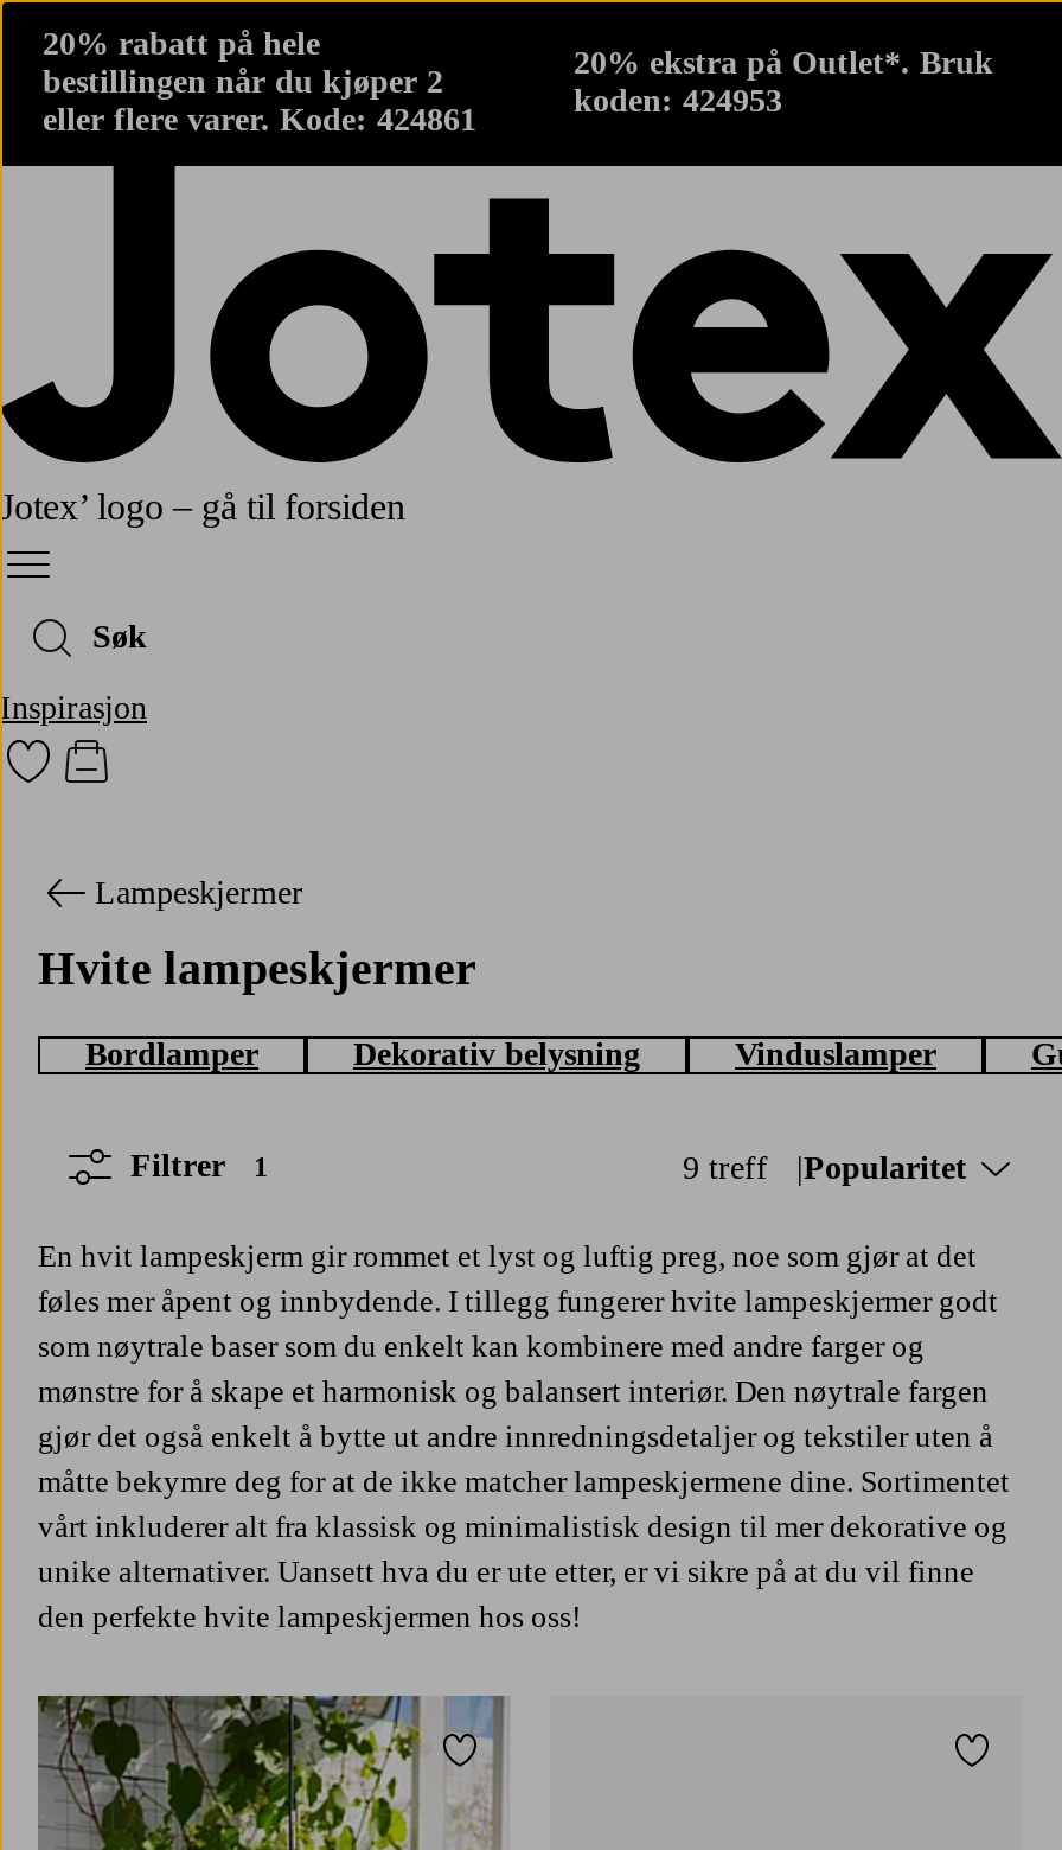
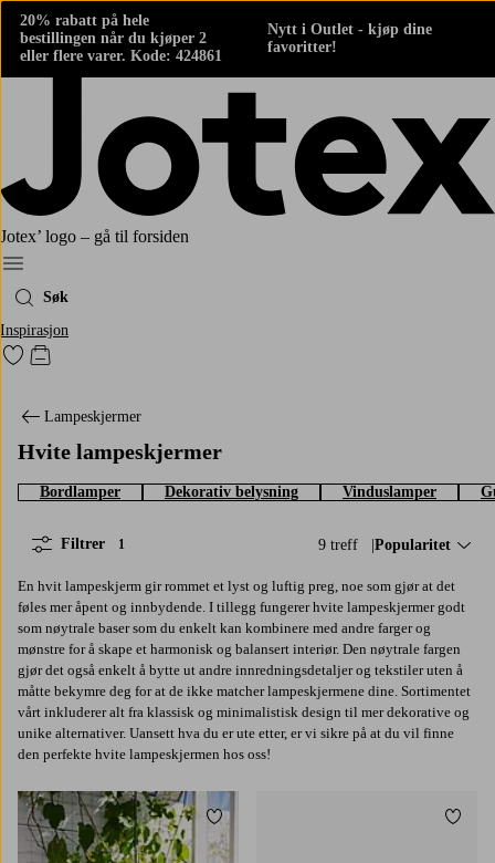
- 20% ekstra på Outlet*. Bruk
- koden: 424953
+ Nytt i Outlet - kjøp dine
+ favoritter!
